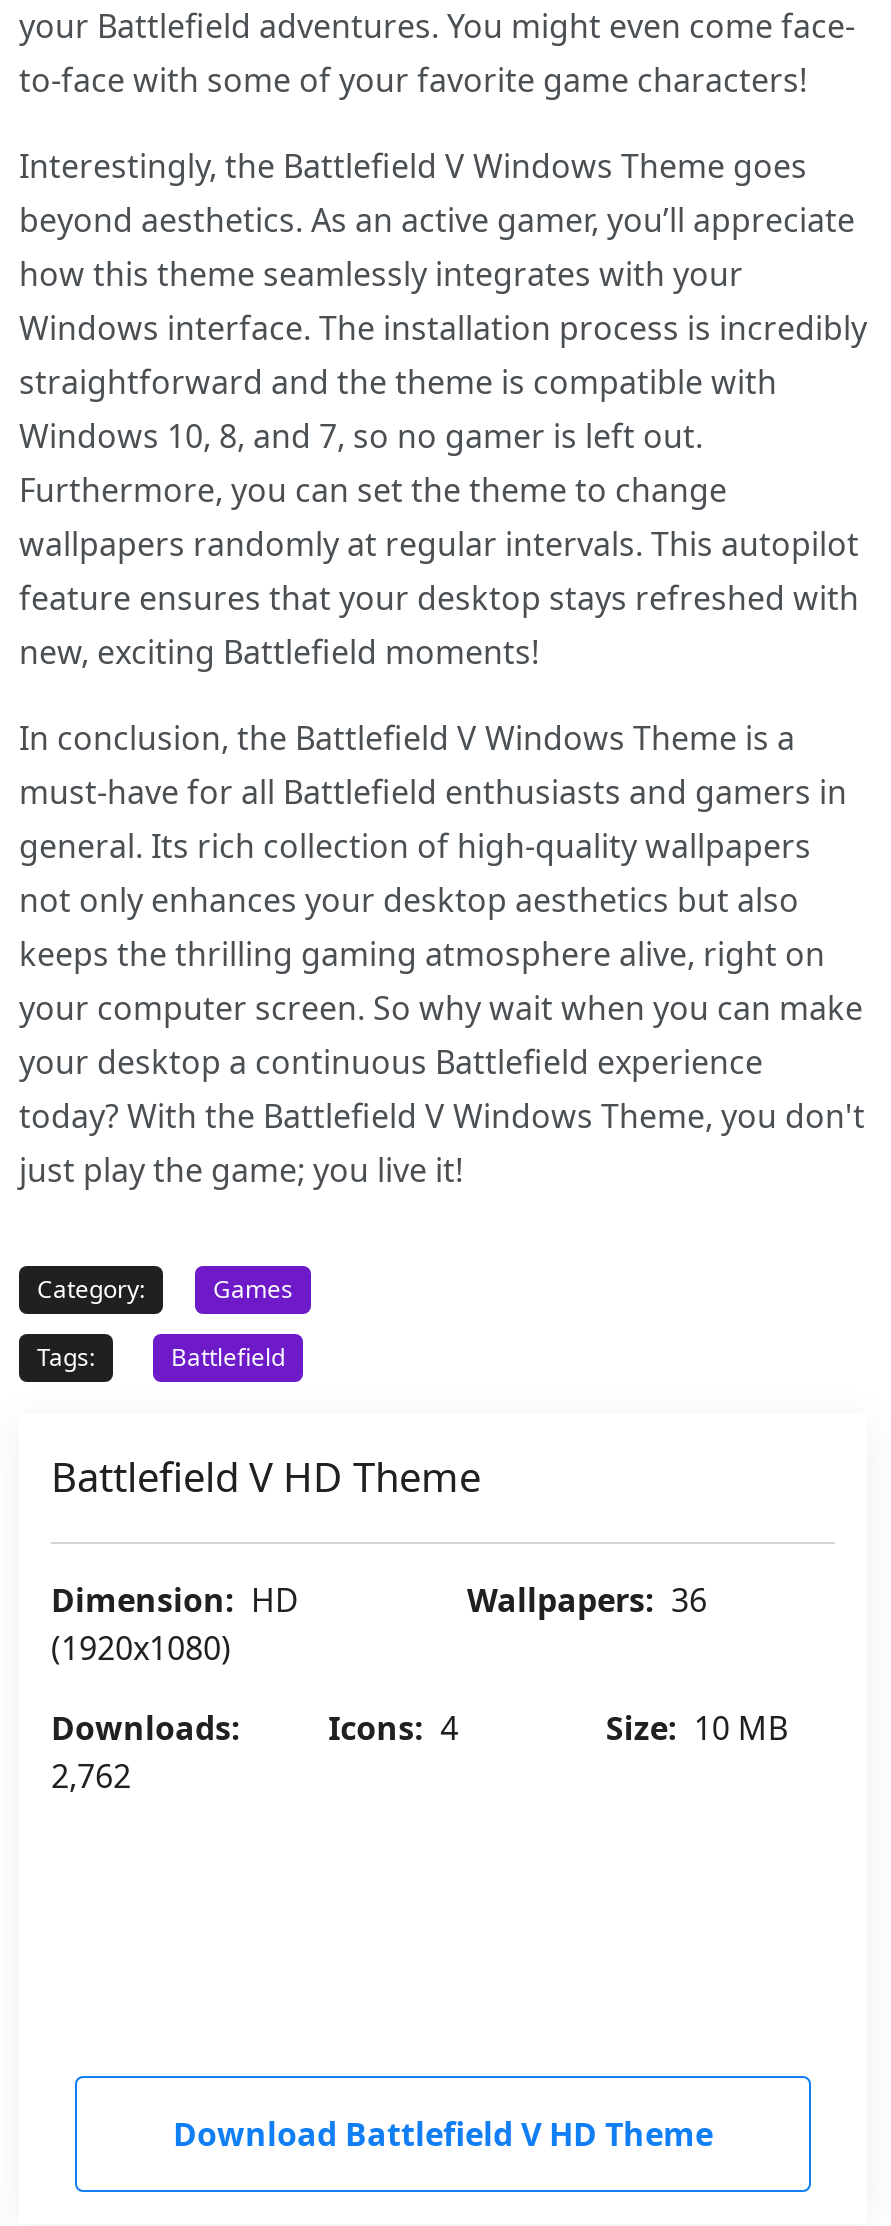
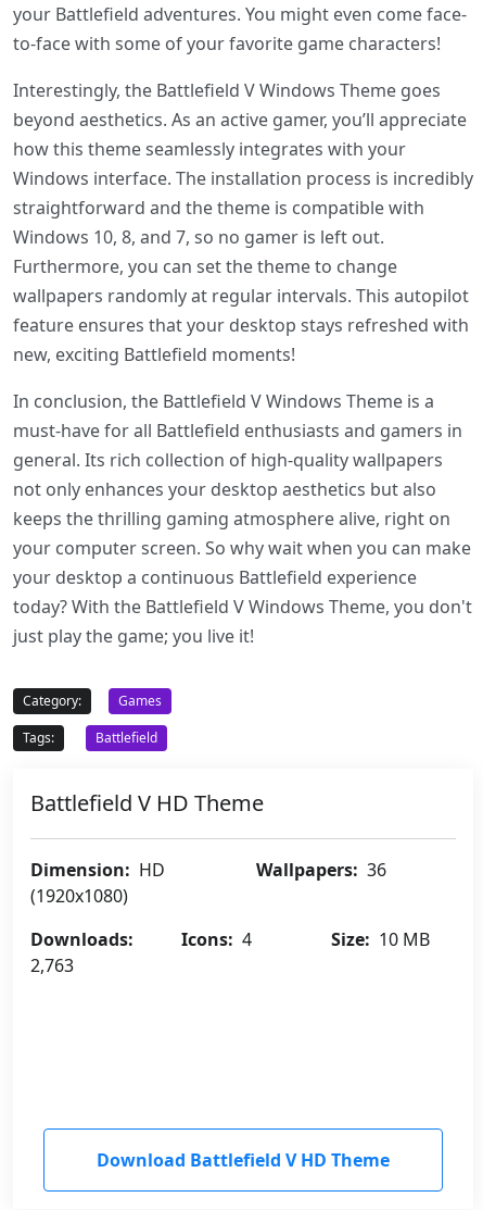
- 2,762
+ 2,763
